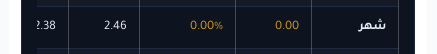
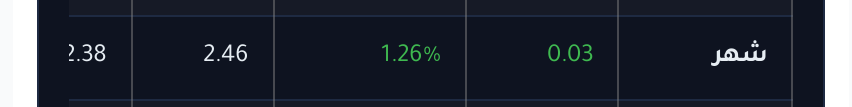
- 0.00%
+ 1.26%

- 0.00
+ 0.03
